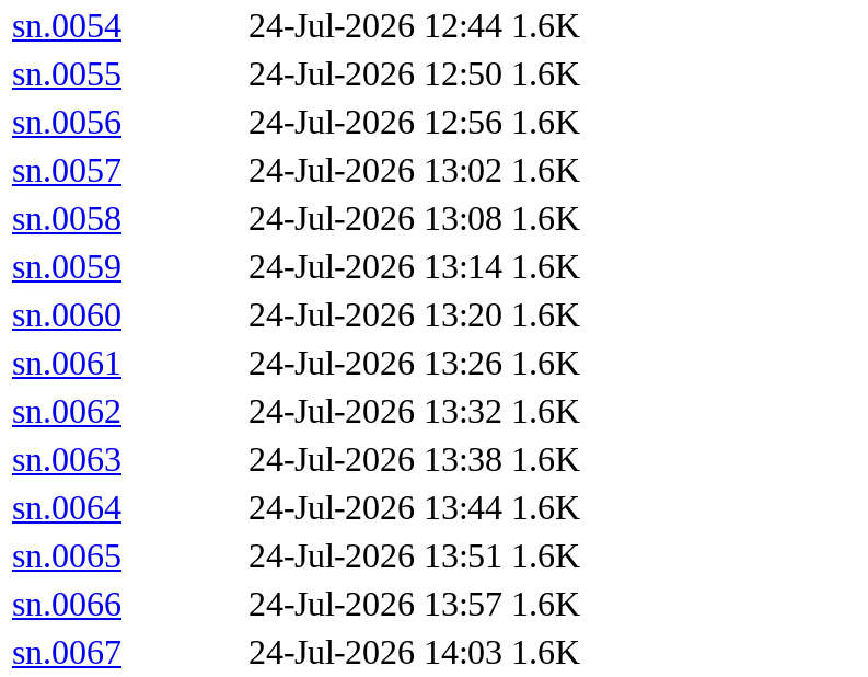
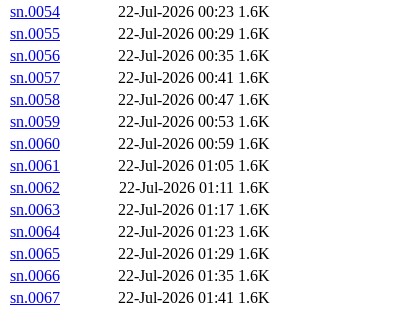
- 24-Jul-2026 12:44 1.6K
+ 22-Jul-2026 00:23 1.6K

- 24-Jul-2026 12:50 1.6K
+ 22-Jul-2026 00:29 1.6K

- 24-Jul-2026 12:56 1.6K
+ 22-Jul-2026 00:35 1.6K

- 24-Jul-2026 13:02 1.6K
+ 22-Jul-2026 00:41 1.6K

- 24-Jul-2026 13:08 1.6K
+ 22-Jul-2026 00:47 1.6K

- 24-Jul-2026 13:14 1.6K
+ 22-Jul-2026 00:53 1.6K

- 24-Jul-2026 13:20 1.6K
+ 22-Jul-2026 00:59 1.6K

- 24-Jul-2026 13:26 1.6K
+ 22-Jul-2026 01:05 1.6K

- 24-Jul-2026 13:32 1.6K
+ 22-Jul-2026 01:11 1.6K

- 24-Jul-2026 13:38 1.6K
+ 22-Jul-2026 01:17 1.6K

- 24-Jul-2026 13:44 1.6K
+ 22-Jul-2026 01:23 1.6K

- 24-Jul-2026 13:51 1.6K
+ 22-Jul-2026 01:29 1.6K

- 24-Jul-2026 13:57 1.6K
+ 22-Jul-2026 01:35 1.6K

- 24-Jul-2026 14:03 1.6K
+ 22-Jul-2026 01:41 1.6K
